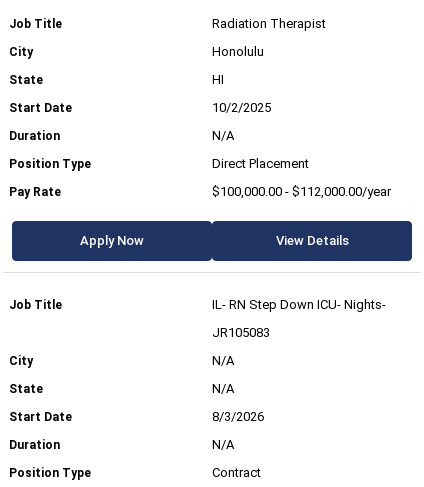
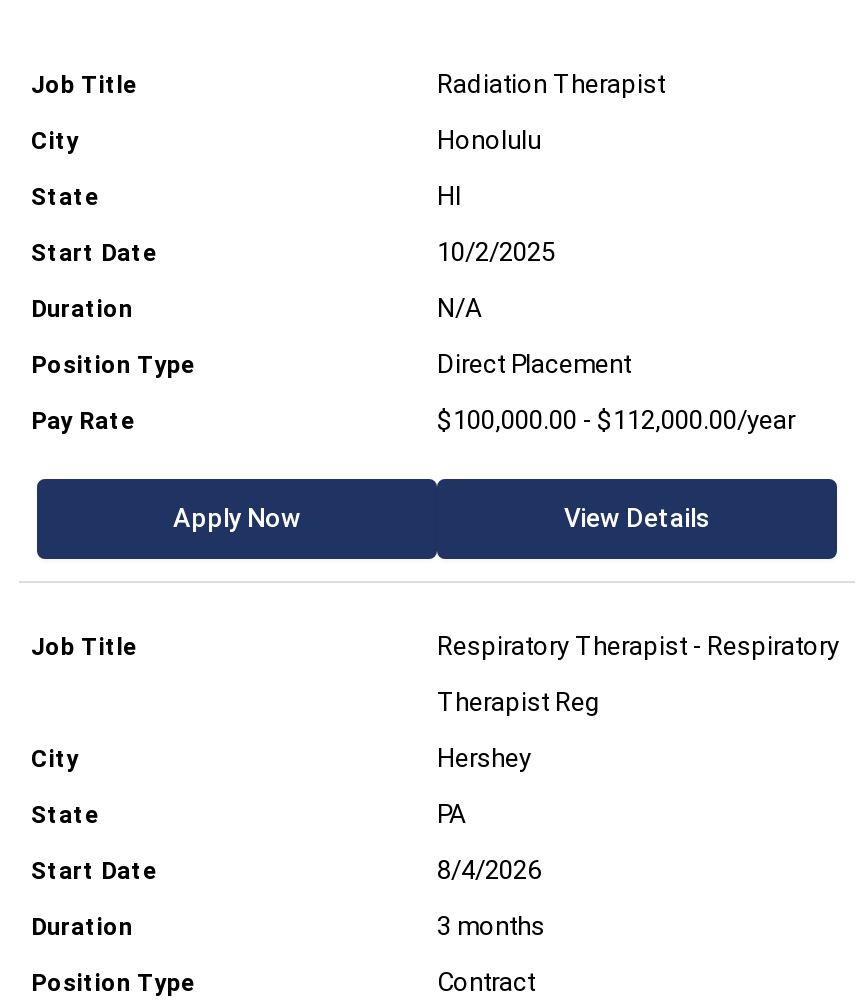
- IL- RN Step Down ICU- Nights-
+ Respiratory Therapist - Respiratory

- JR105083
+ Therapist Reg

- N/A
+ Hershey

- N/A
+ PA

- 8/3/2026
+ 8/4/2026

- N/A
+ 3 months
